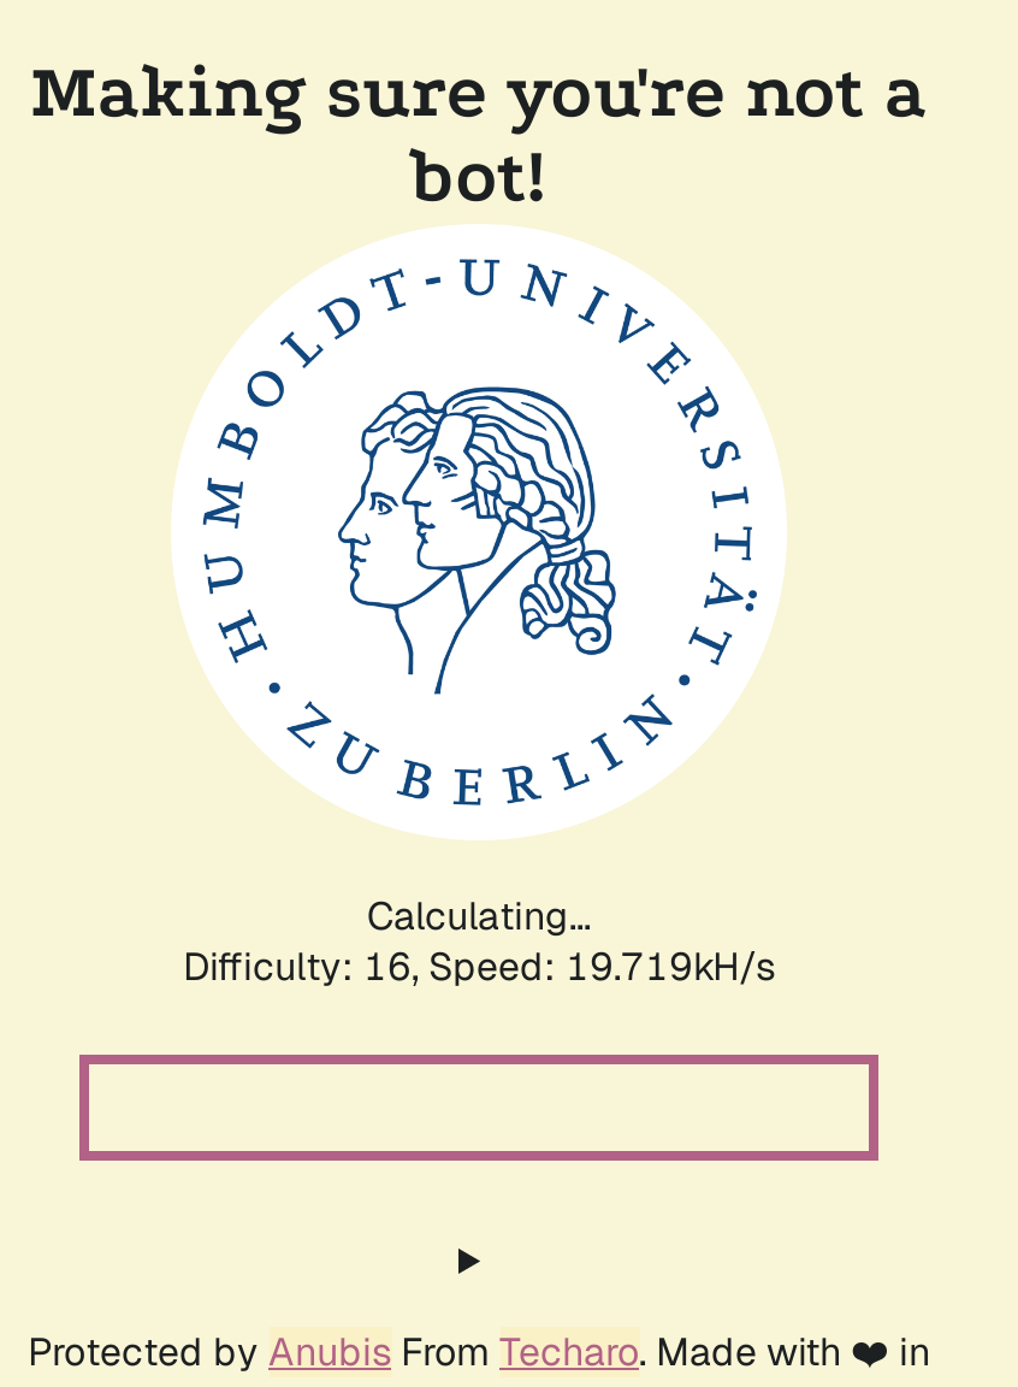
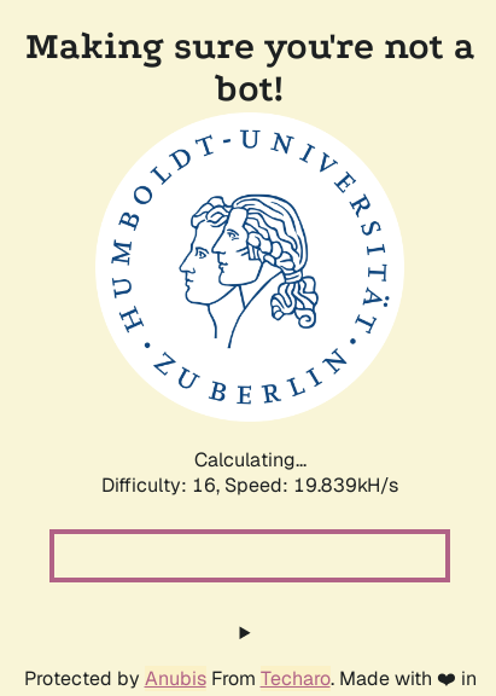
- Difficulty: 16, Speed: 19.719kH/s
+ Difficulty: 16, Speed: 19.839kH/s
